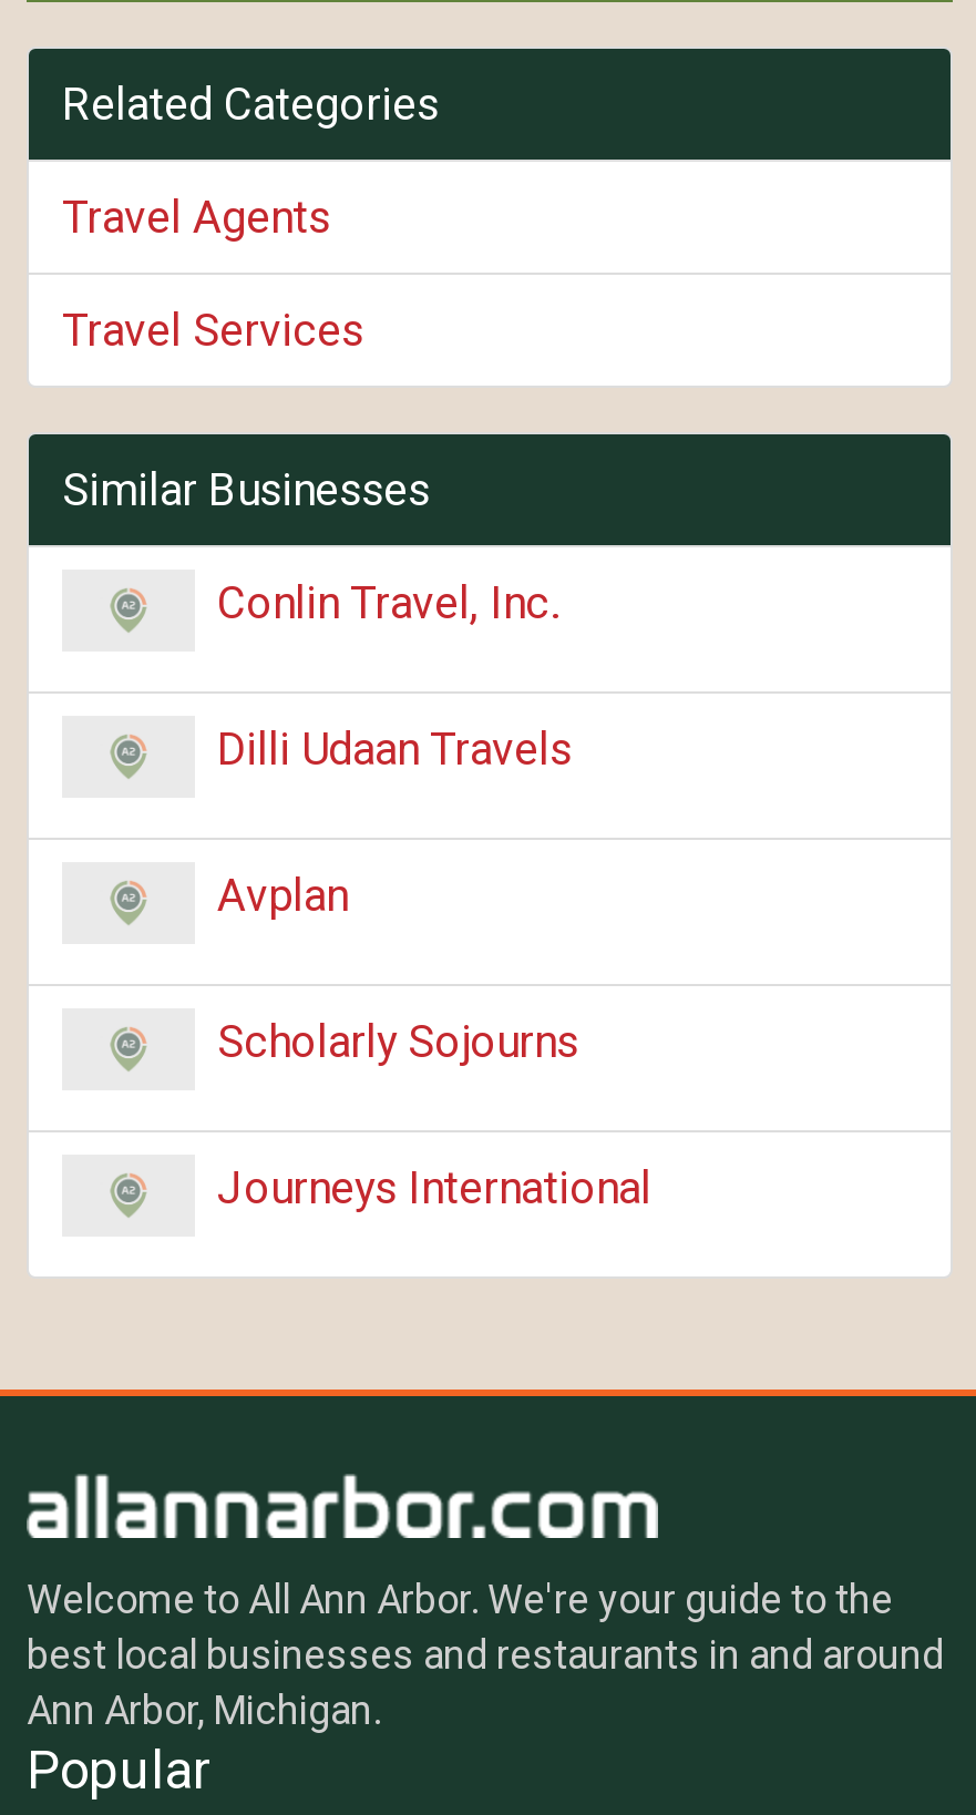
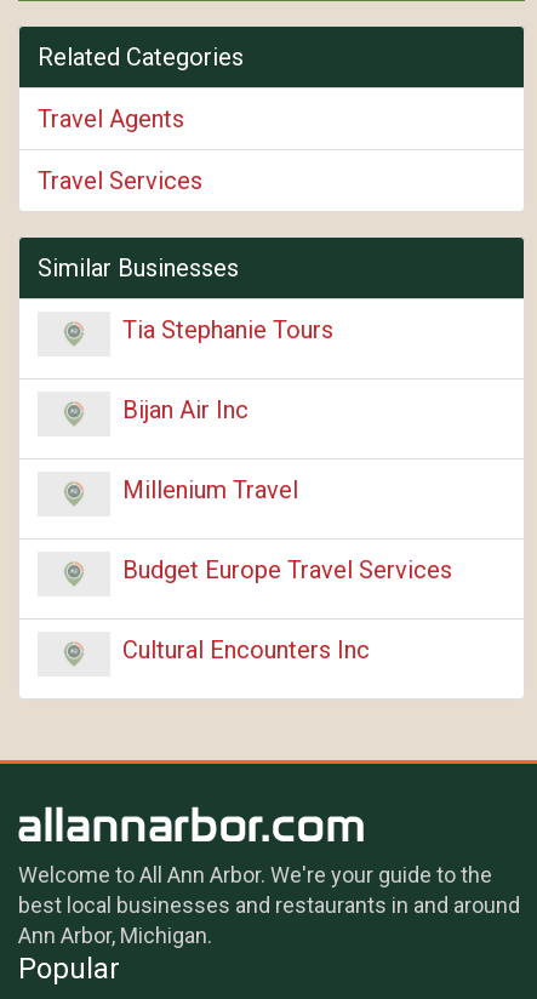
- Conlin Travel, Inc.
+ Tia Stephanie Tours

- Dilli Udaan Travels
+ Bijan Air Inc

- Avplan
+ Millenium Travel

- Scholarly Sojourns
+ Budget Europe Travel Services

- Journeys International
+ Cultural Encounters Inc
